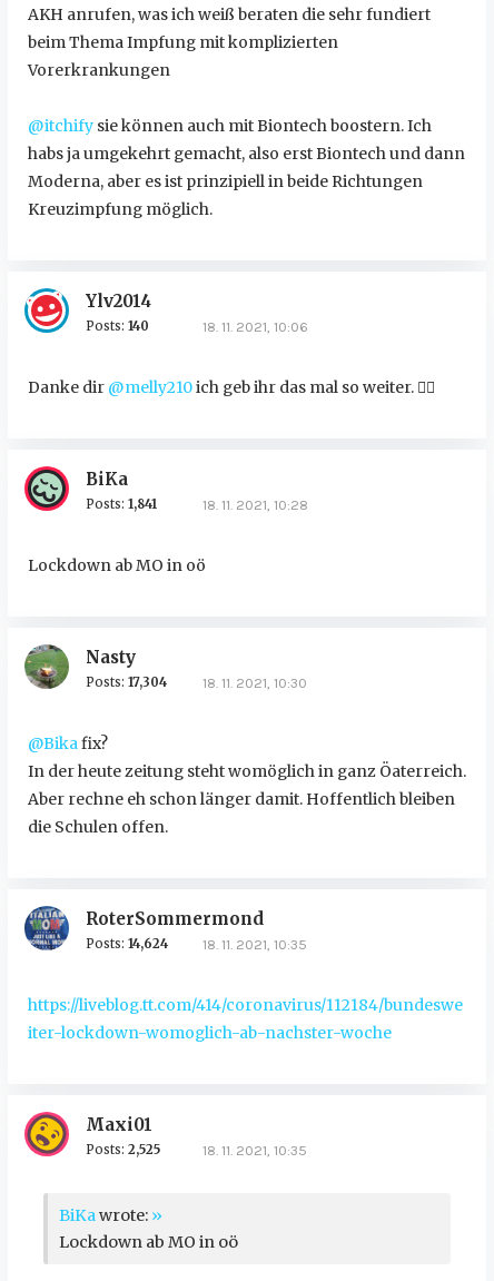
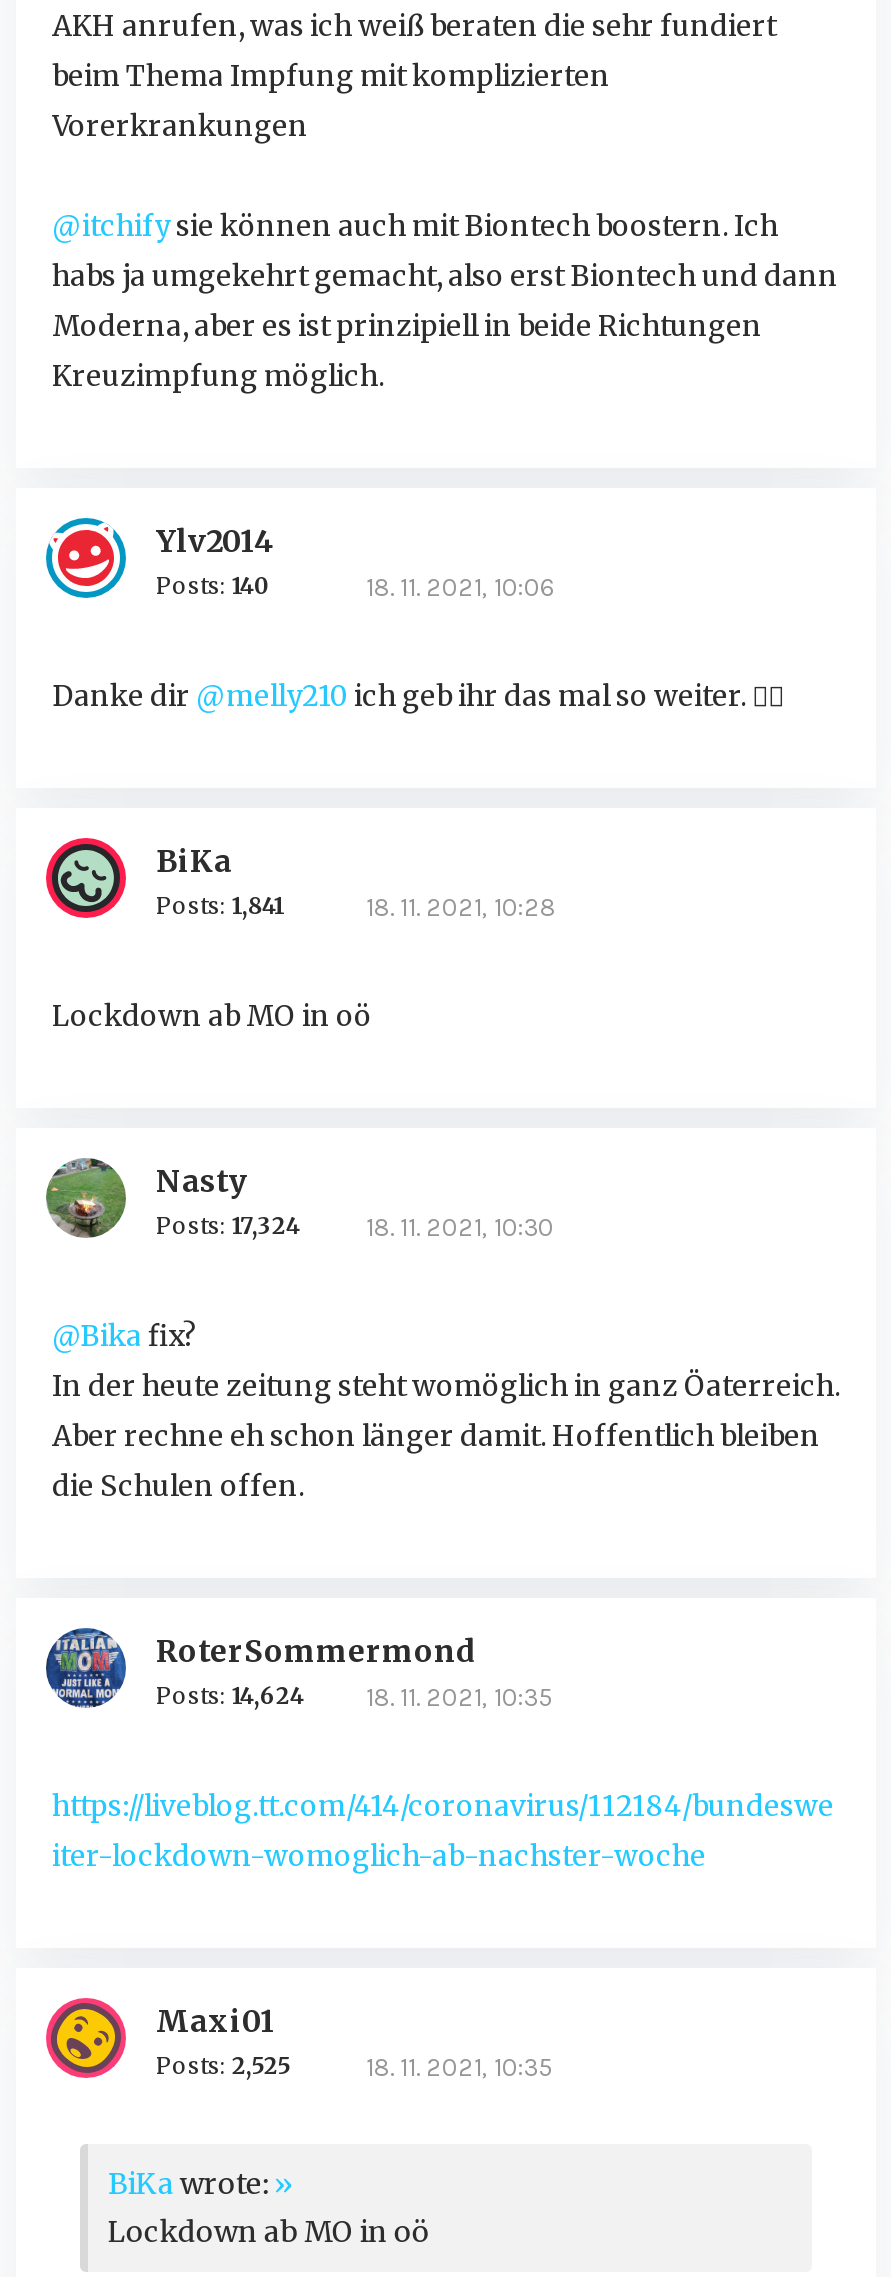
- Posts: 17,304
+ Posts: 17,324
